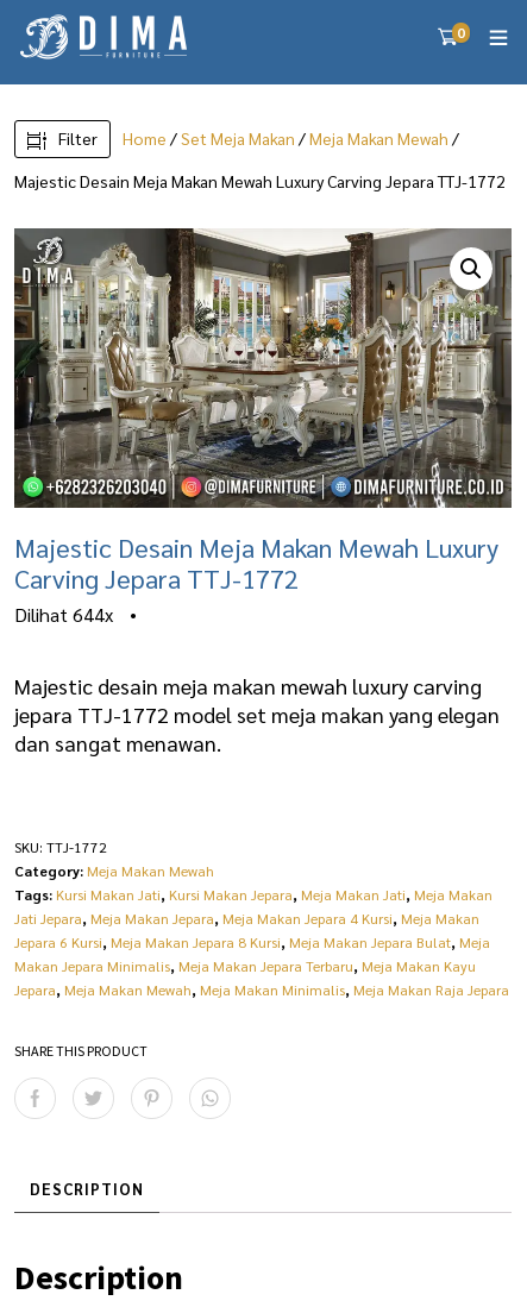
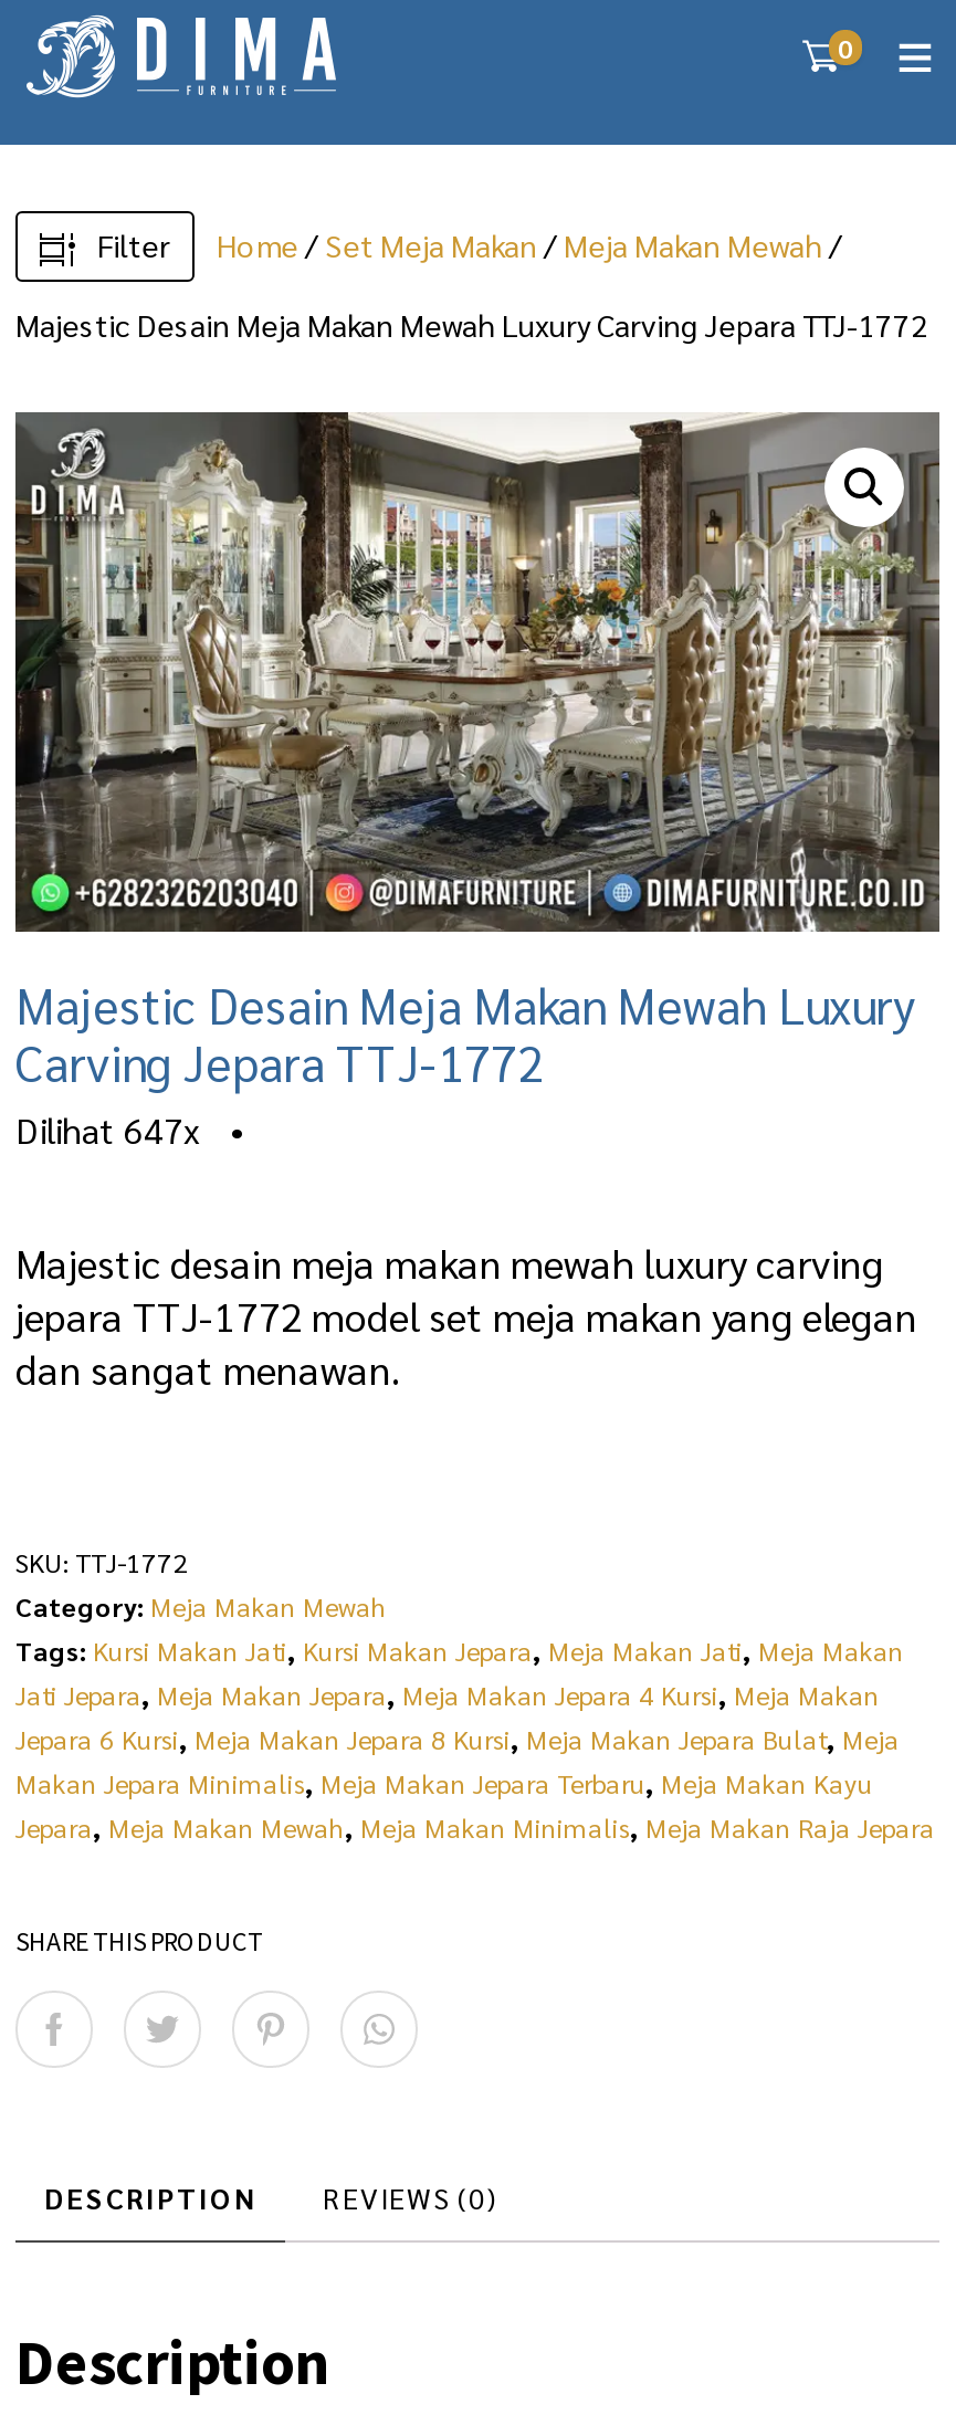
- Dilihat 644x •
+ Dilihat 647x •

+ REVIEWS (0)
